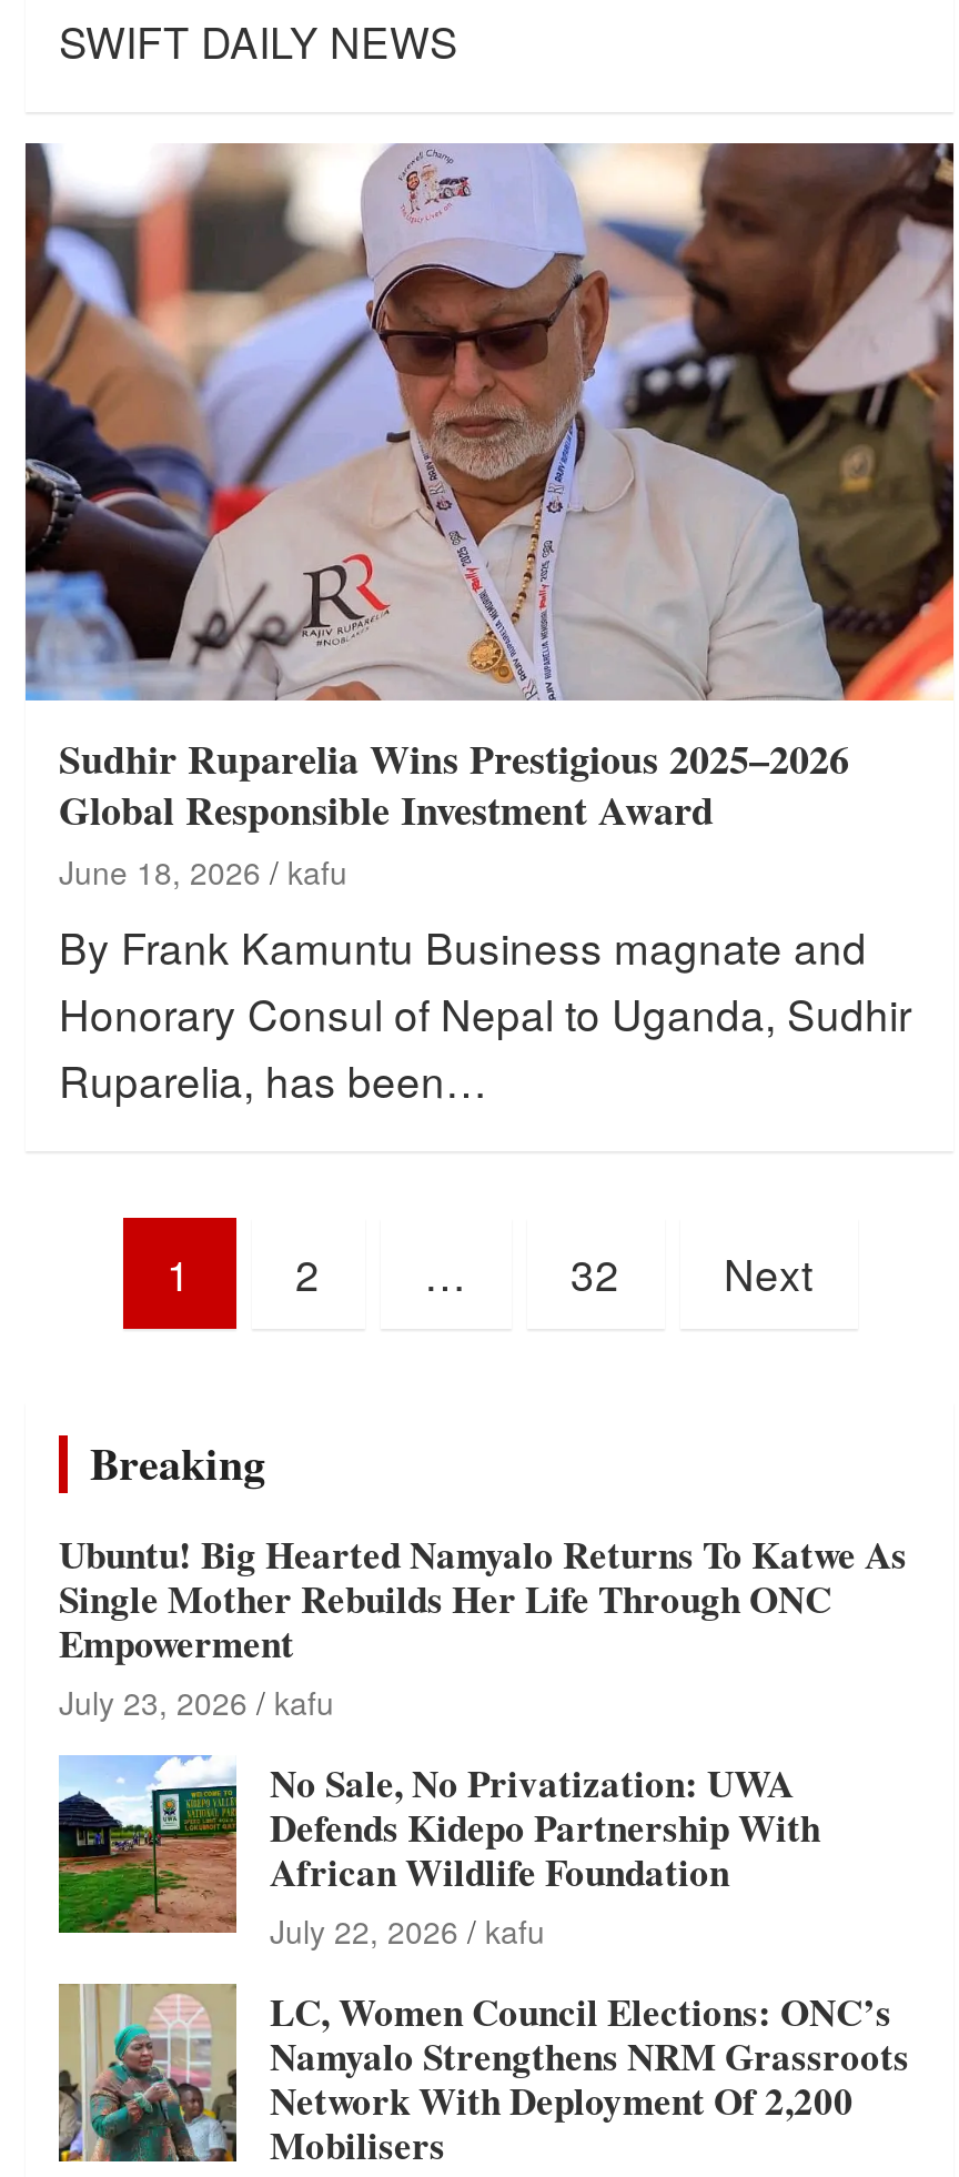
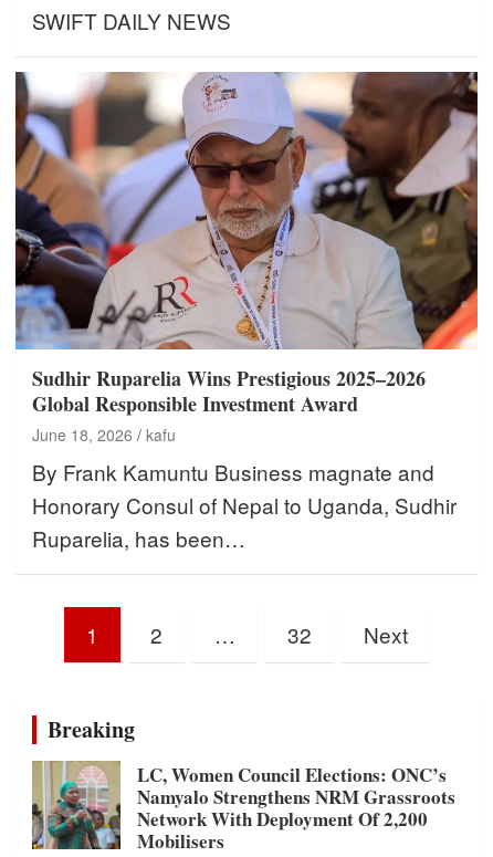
- [image]
- Ubuntu! Big Hearted Namyalo Returns To Katwe As
- Single Mother Rebuilds Her Life Through ONC
- Empowerment
- July 23, 2026 kafu
- No Sale, No Privatization: UWA
- Defends Kidepo Partnership With
- African Wildlife Foundation
- July 22, 2026 kafu
